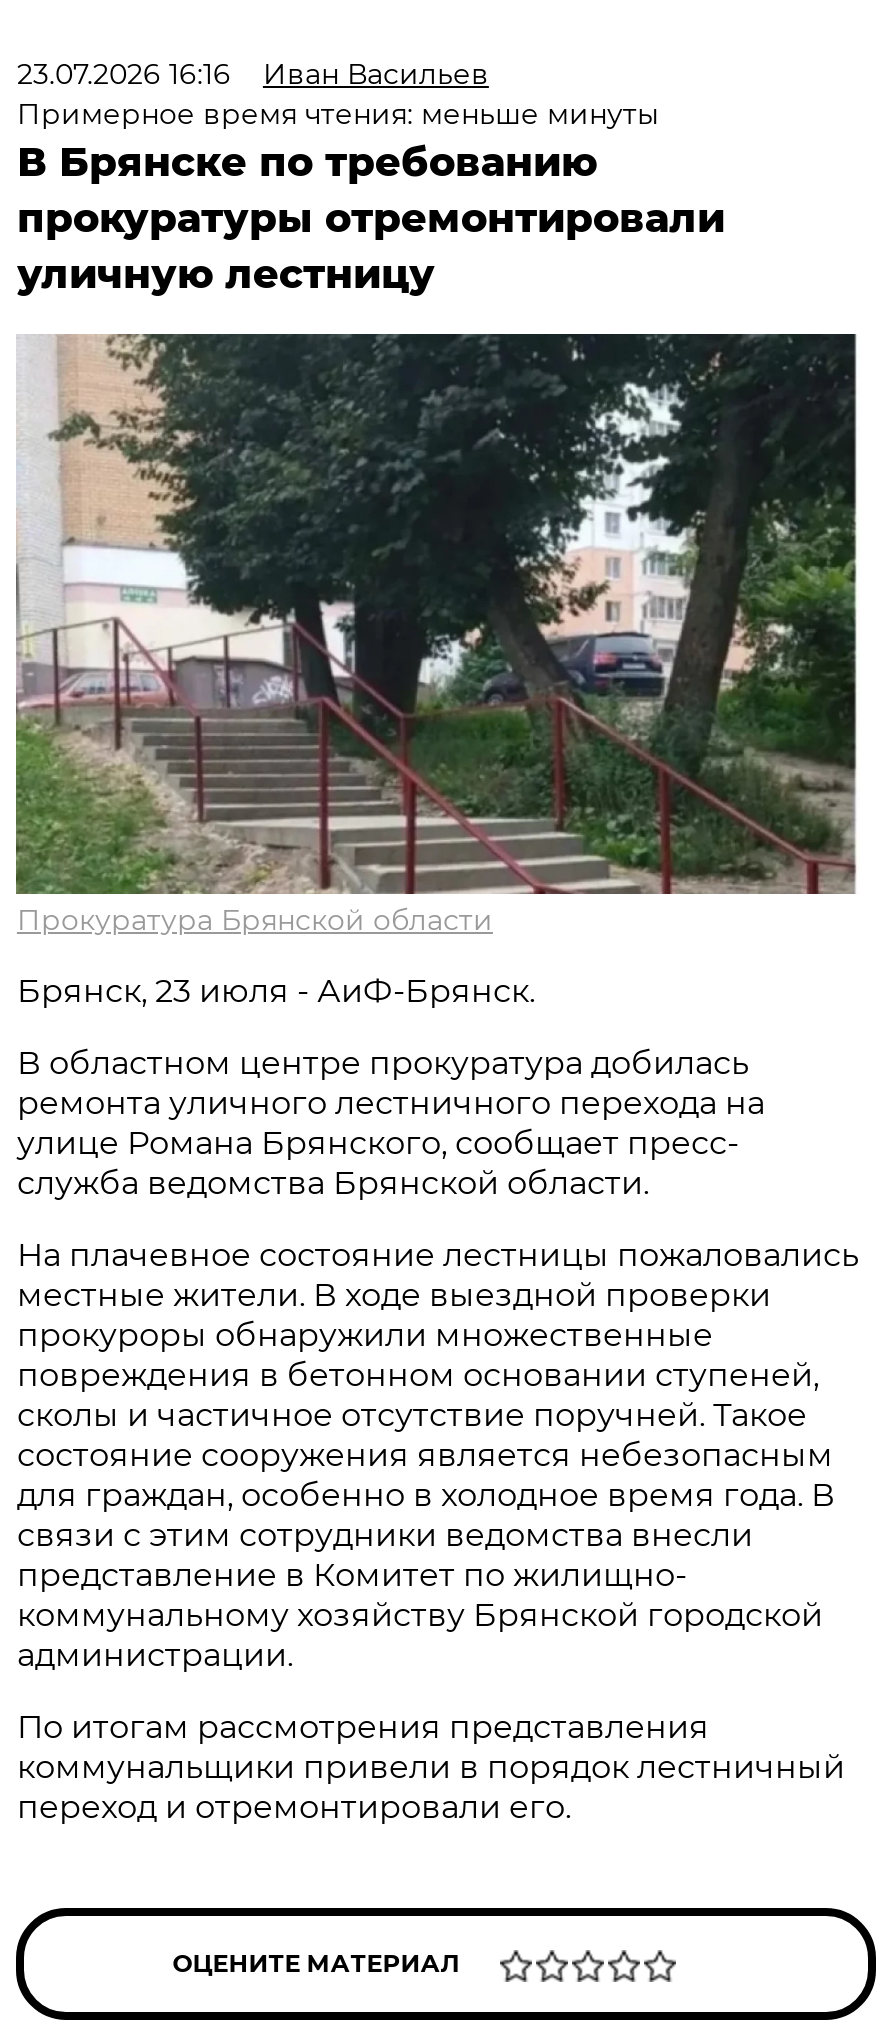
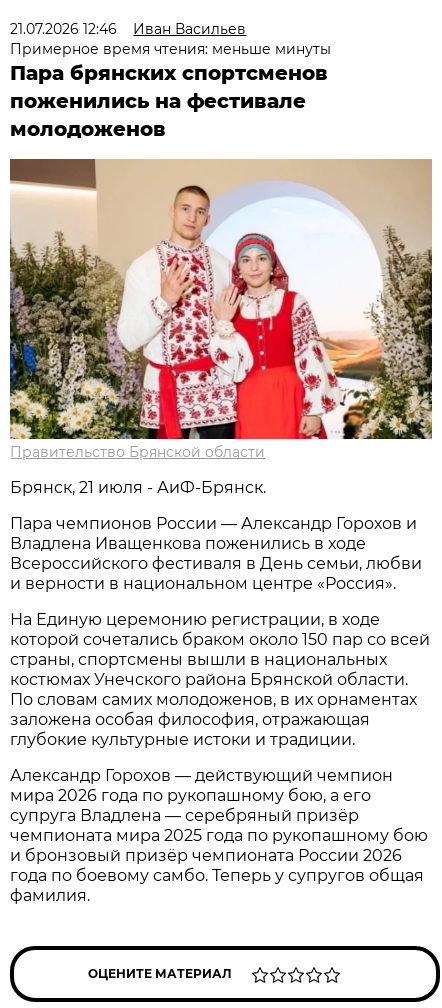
- 23.07.2026 16:16 Иван Васильев
+ 21.07.2026 12:46 Иван Васильев

- В Брянске по требованию
- прокуратуры отремонтировали
- уличную лестницу
+ Пара брянских спортсменов
+ поженились на фестивале
+ молодоженов

- [image]
- Прокуратура Брянской области
+ [image]
+ Правительство Брянской области

- Брянск, 23 июля - АиФ-Брянск.
+ Брянск, 21 июля - АиФ-Брянск.

- В областном центре прокуратура добилась
- ремонта уличного лестничного перехода на
- улице Романа Брянского, сообщает пресс-
- служба ведомства Брянской области.
+ Пара чемпионов России — Александр Горохов и
+ Владлена Иващенкова поженились в ходе
+ Всероссийского фестиваля в День семьи, любви
+ и верности в национальном центре «Россия».

- На плачевное состояние лестницы пожаловались
- местные жители. В ходе выездной проверки
- прокуроры обнаружили множественные
- повреждения в бетонном основании ступеней,
- сколы и частичное отсутствие поручней. Такое
- состояние сооружения является небезопасным
- для граждан, особенно в холодное время года. В
- связи с этим сотрудники ведомства внесли
- представление в Комитет по жилищно-
- коммунальному хозяйству Брянской городской
- администрации.
+ На Единую церемонию регистрации, в ходе
+ которой сочетались браком около 150 пар со всей
+ страны, спортсмены вышли в национальных
+ костюмах Унечского района Брянской области.
+ По словам самих молодоженов, в их орнаментах
+ заложена особая философия, отражающая
+ глубокие культурные истоки и традиции.

- По итогам рассмотрения представления
- коммунальщики привели в порядок лестничный
- переход и отремонтировали его.
+ Александр Горохов — действующий чемпион
+ мира 2026 года по рукопашному бою, а его
+ супруга Владлена — серебряный призёр
+ чемпионата мира 2025 года по рукопашному бою
+ и бронзовый призёр чемпионата России 2026
+ года по боевому самбо. Теперь у супругов общая
+ фамилия.
